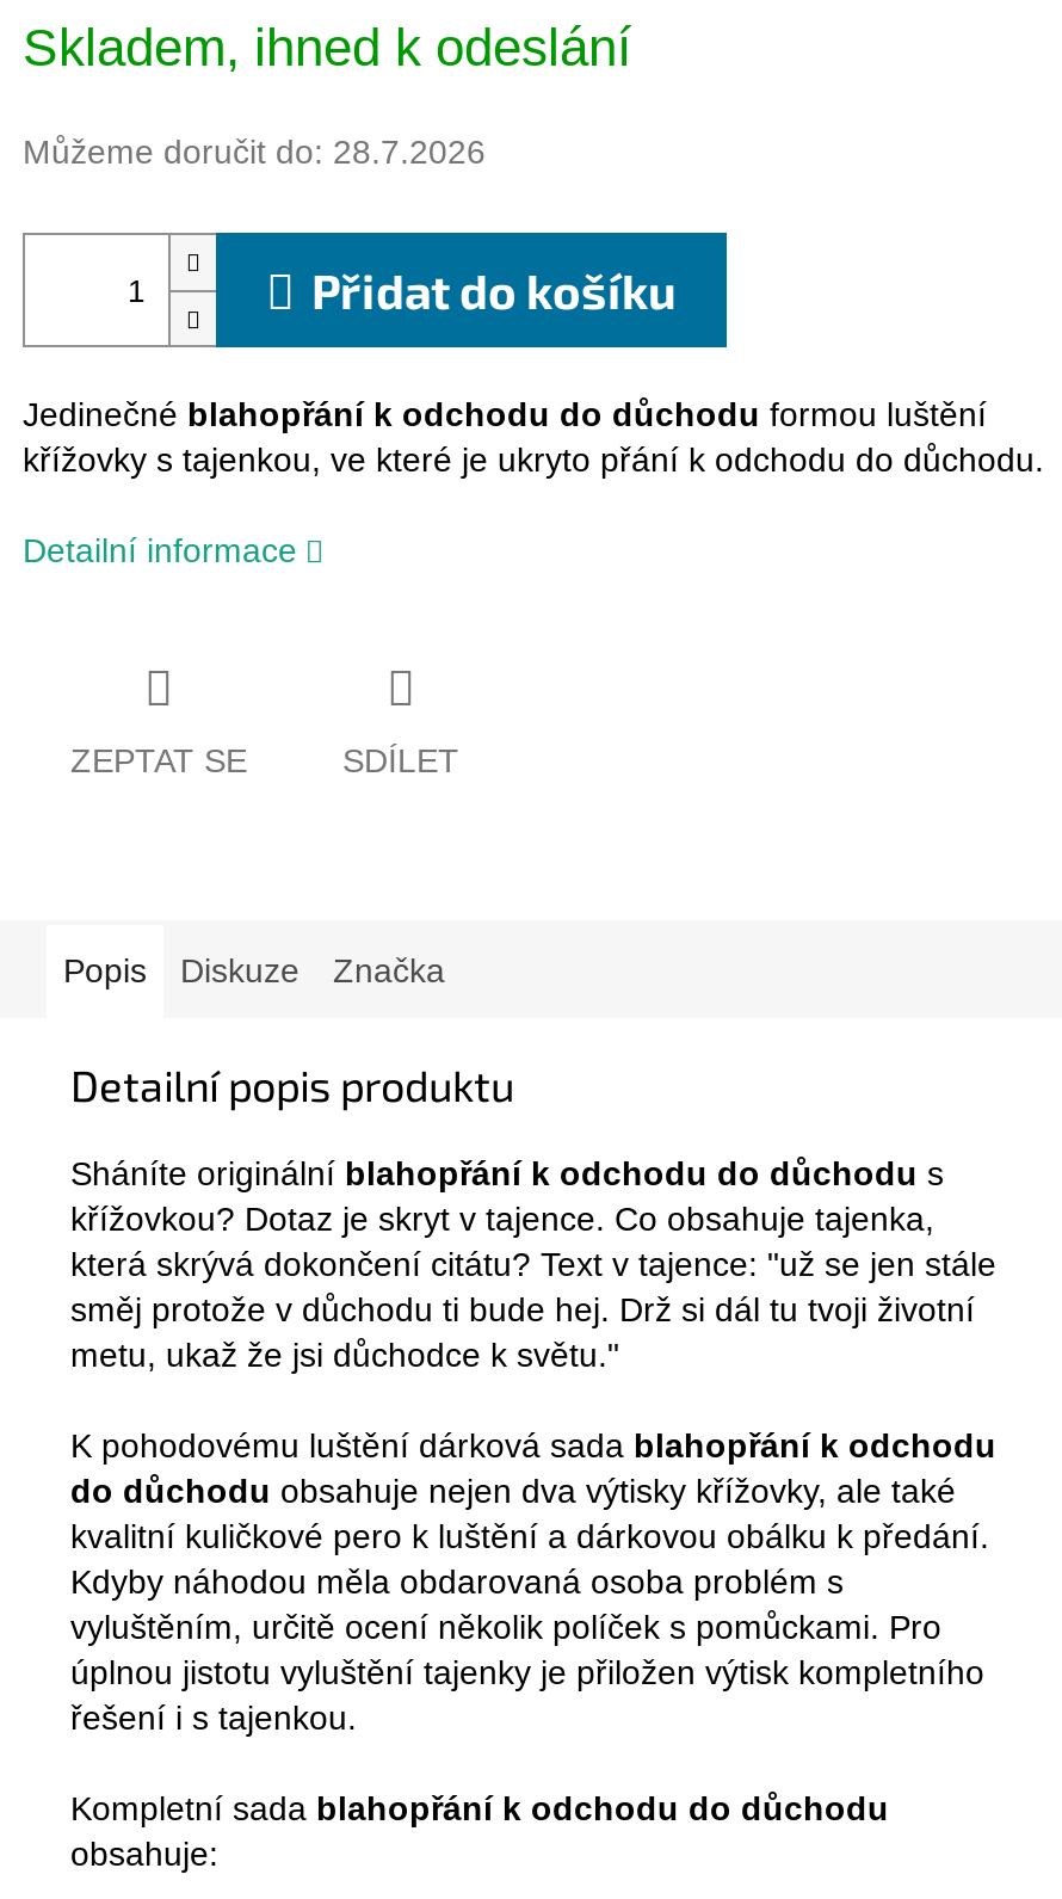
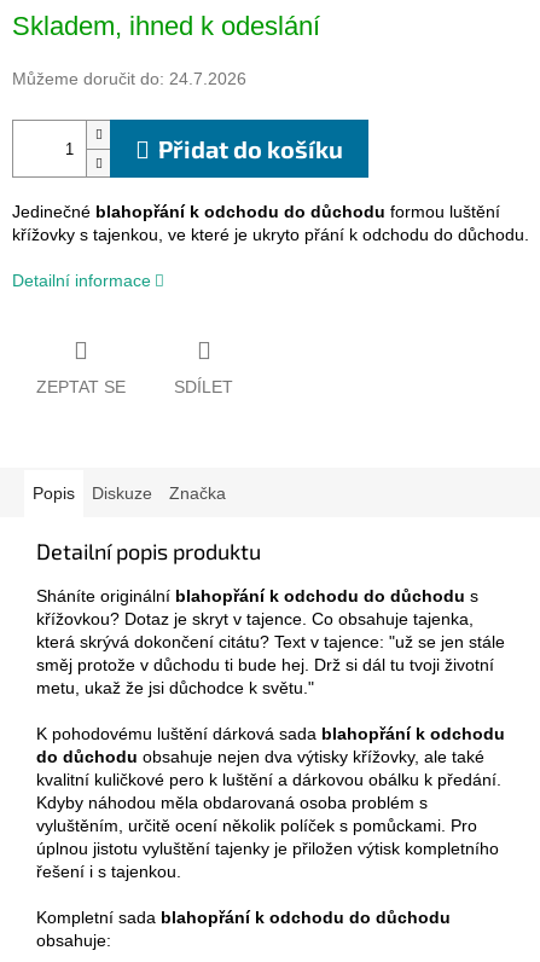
- Můžeme doručit do: 28.7.2026
+ Můžeme doručit do: 24.7.2026
